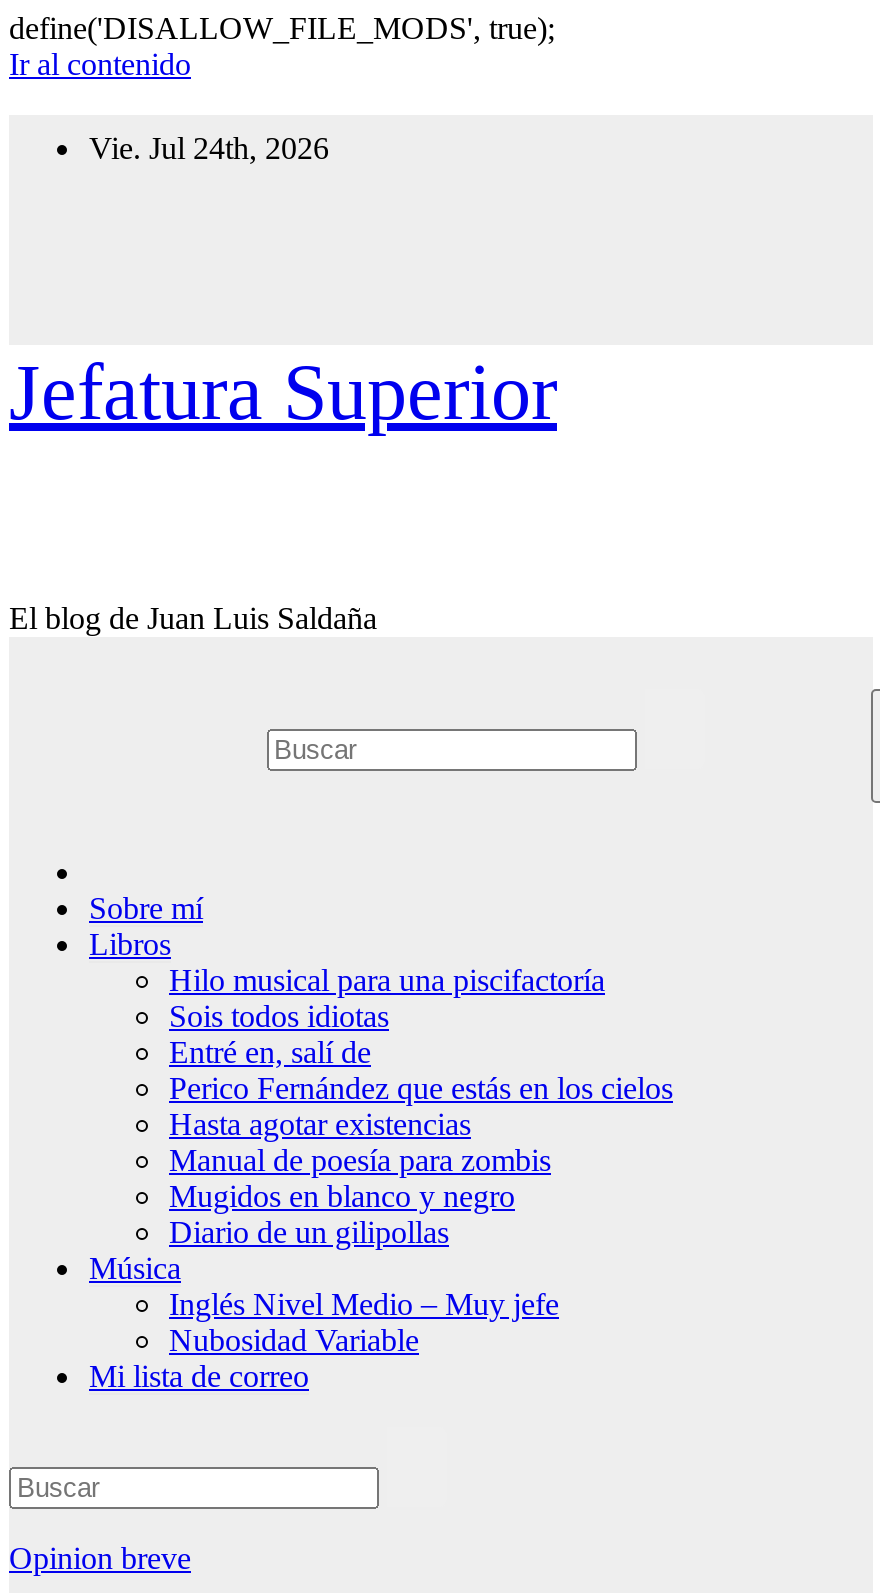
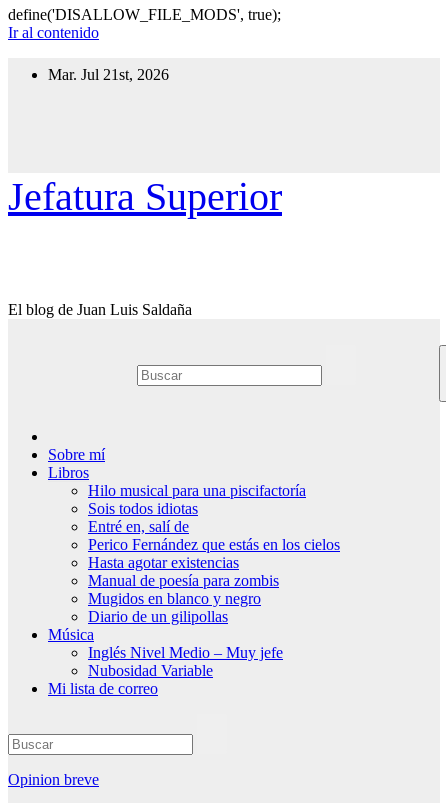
- Vie. Jul 24th, 2026
+ Mar. Jul 21st, 2026
